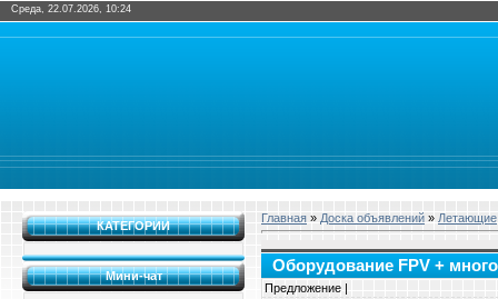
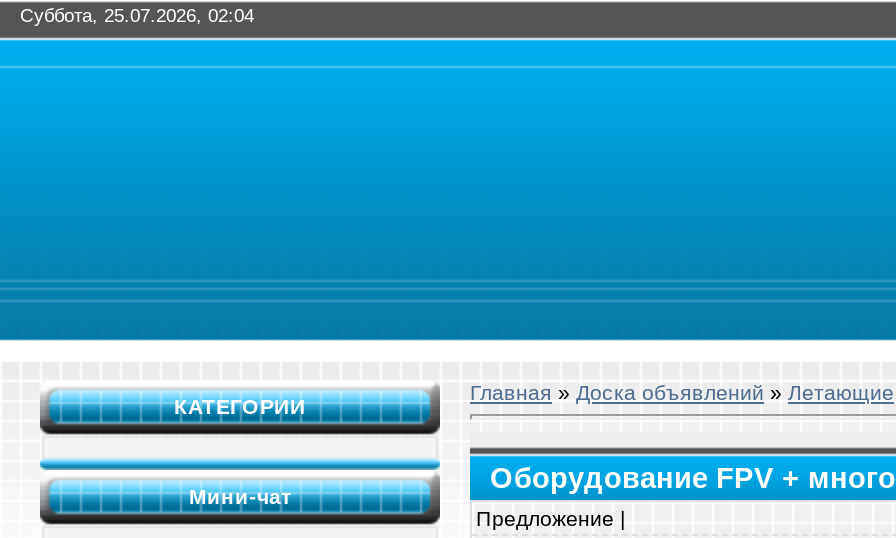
- Среда, 22.07.2026, 10:24
+ Суббота, 25.07.2026, 02:04
